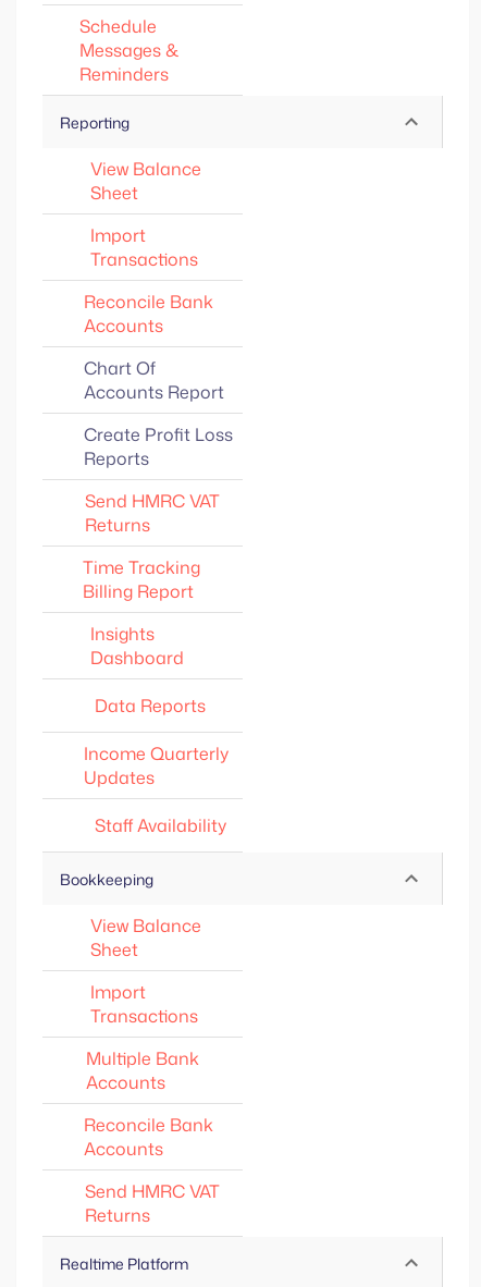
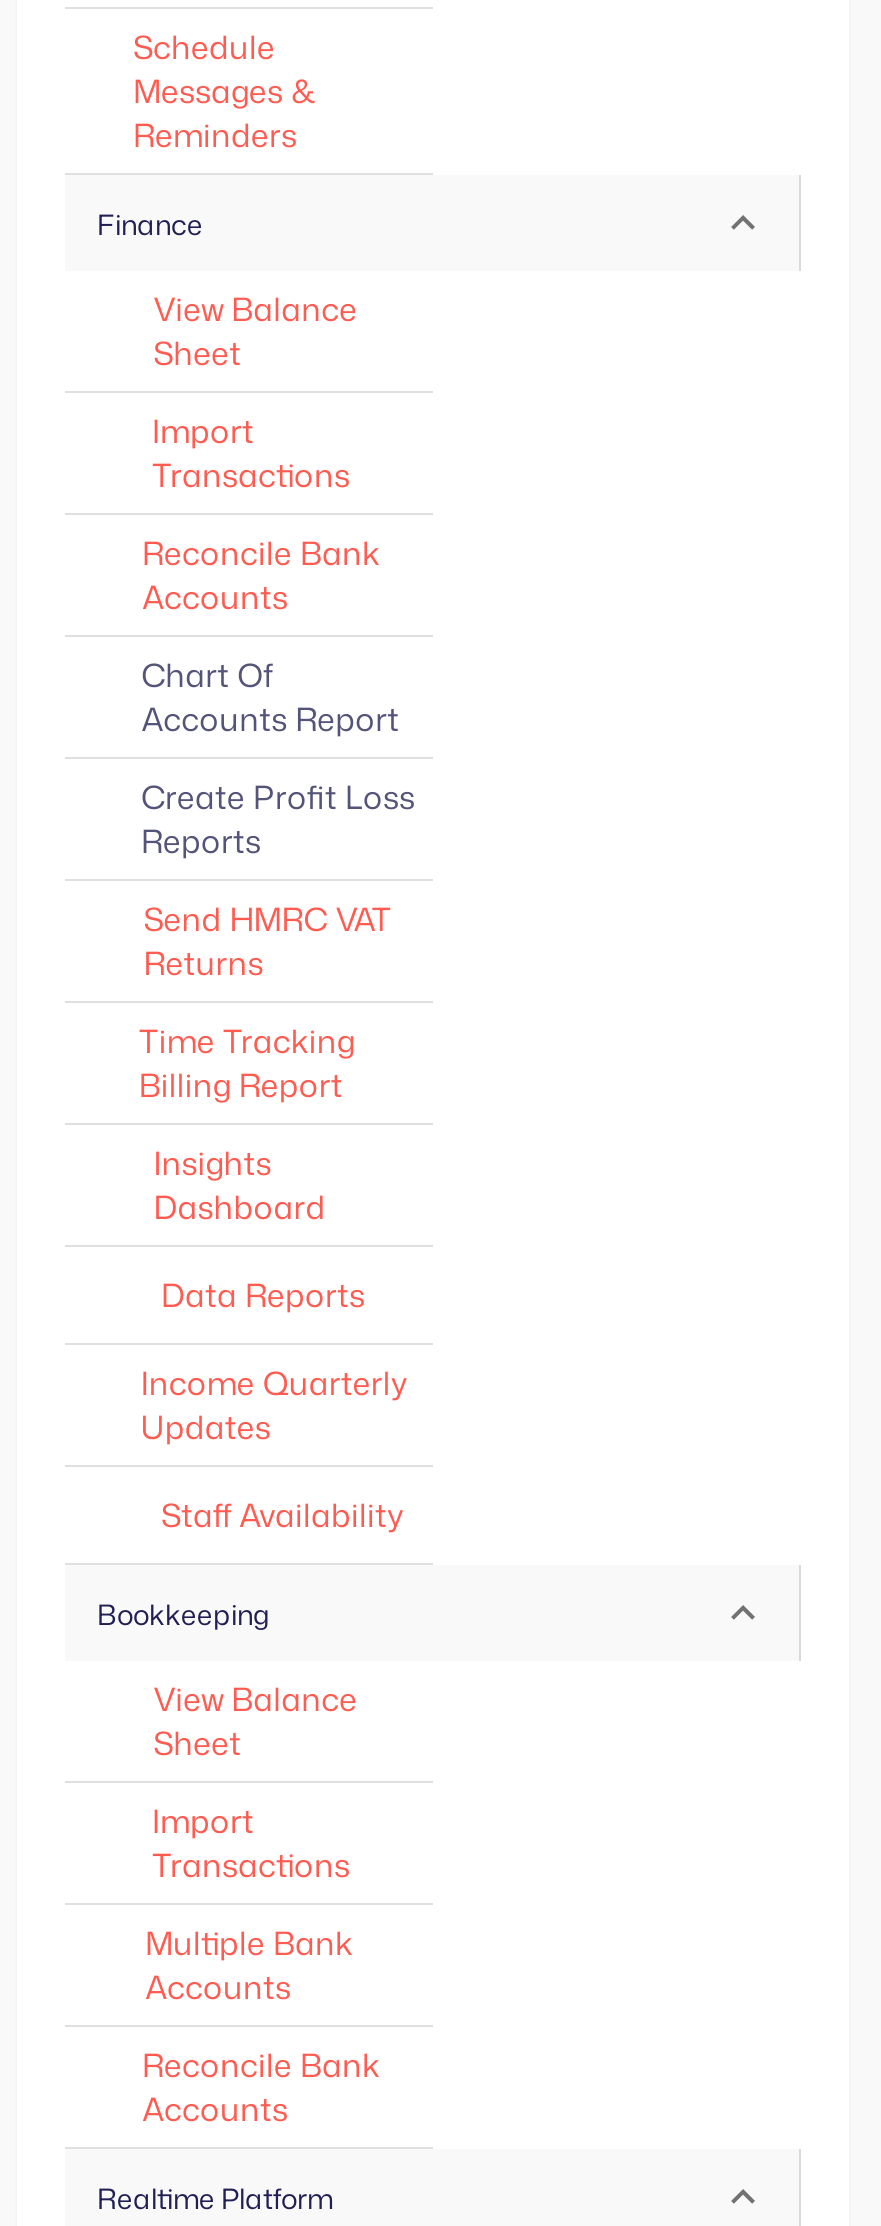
- Reporting
+ Finance

- Send HMRC VAT
- Returns
